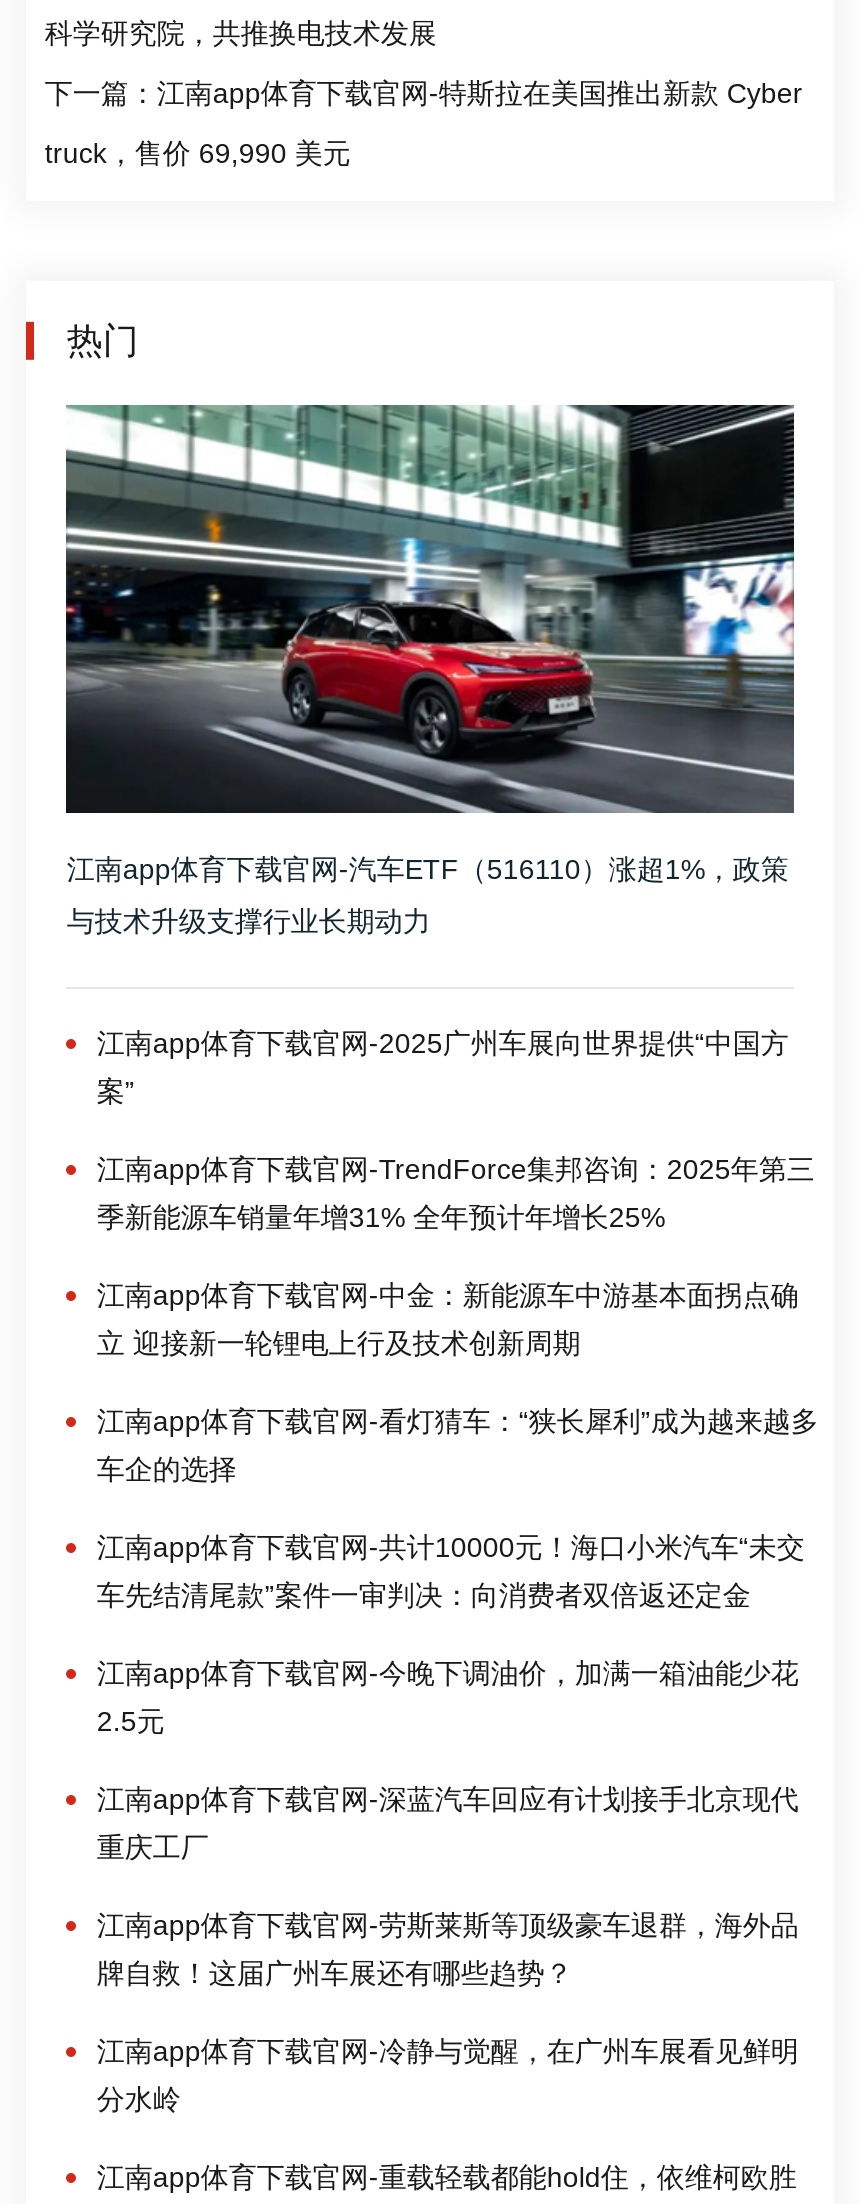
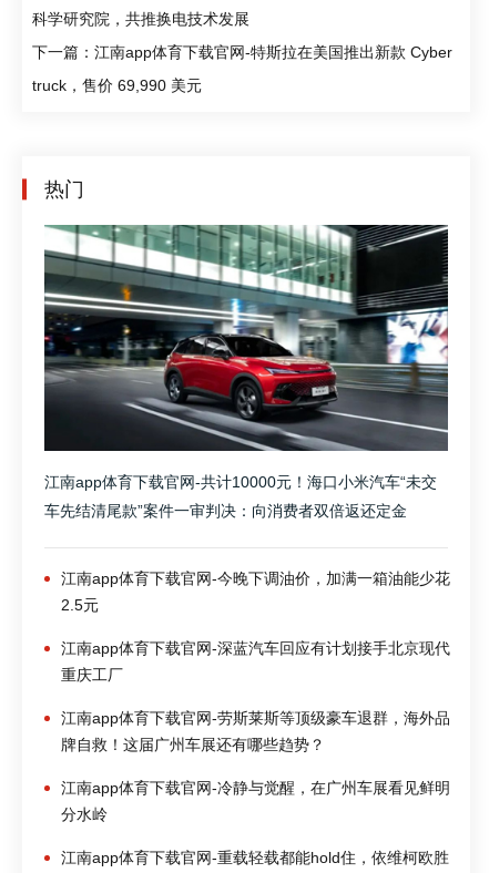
- 江南app体育下载官网-汽车ETF（516110）涨超1%，政策
- 与技术升级支撑行业长期动力

- 江南app体育下载官网-2025广州车展向世界提供“中国方
- 案”
- 江南app体育下载官网-TrendForce集邦咨询：2025年第三
- 季新能源车销量年增31% 全年预计年增长25%
- 江南app体育下载官网-中金：新能源车中游基本面拐点确
- 立 迎接新一轮锂电上行及技术创新周期
- 江南app体育下载官网-看灯猜车：“狭长犀利”成为越来越多
- 车企的选择

moved up: 江南app体育下载官网-共计10000元！海口小米汽车“未交 | 车先结清尾款”案件一审判决：向消费者双倍返还定金
